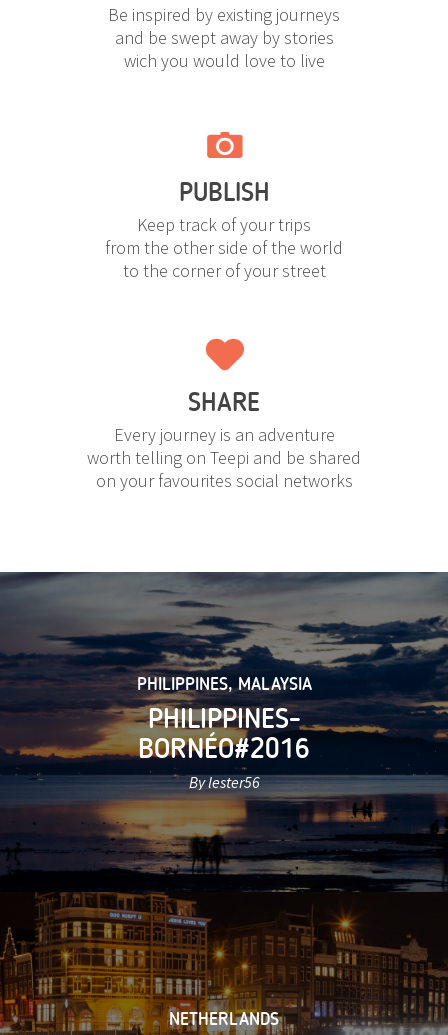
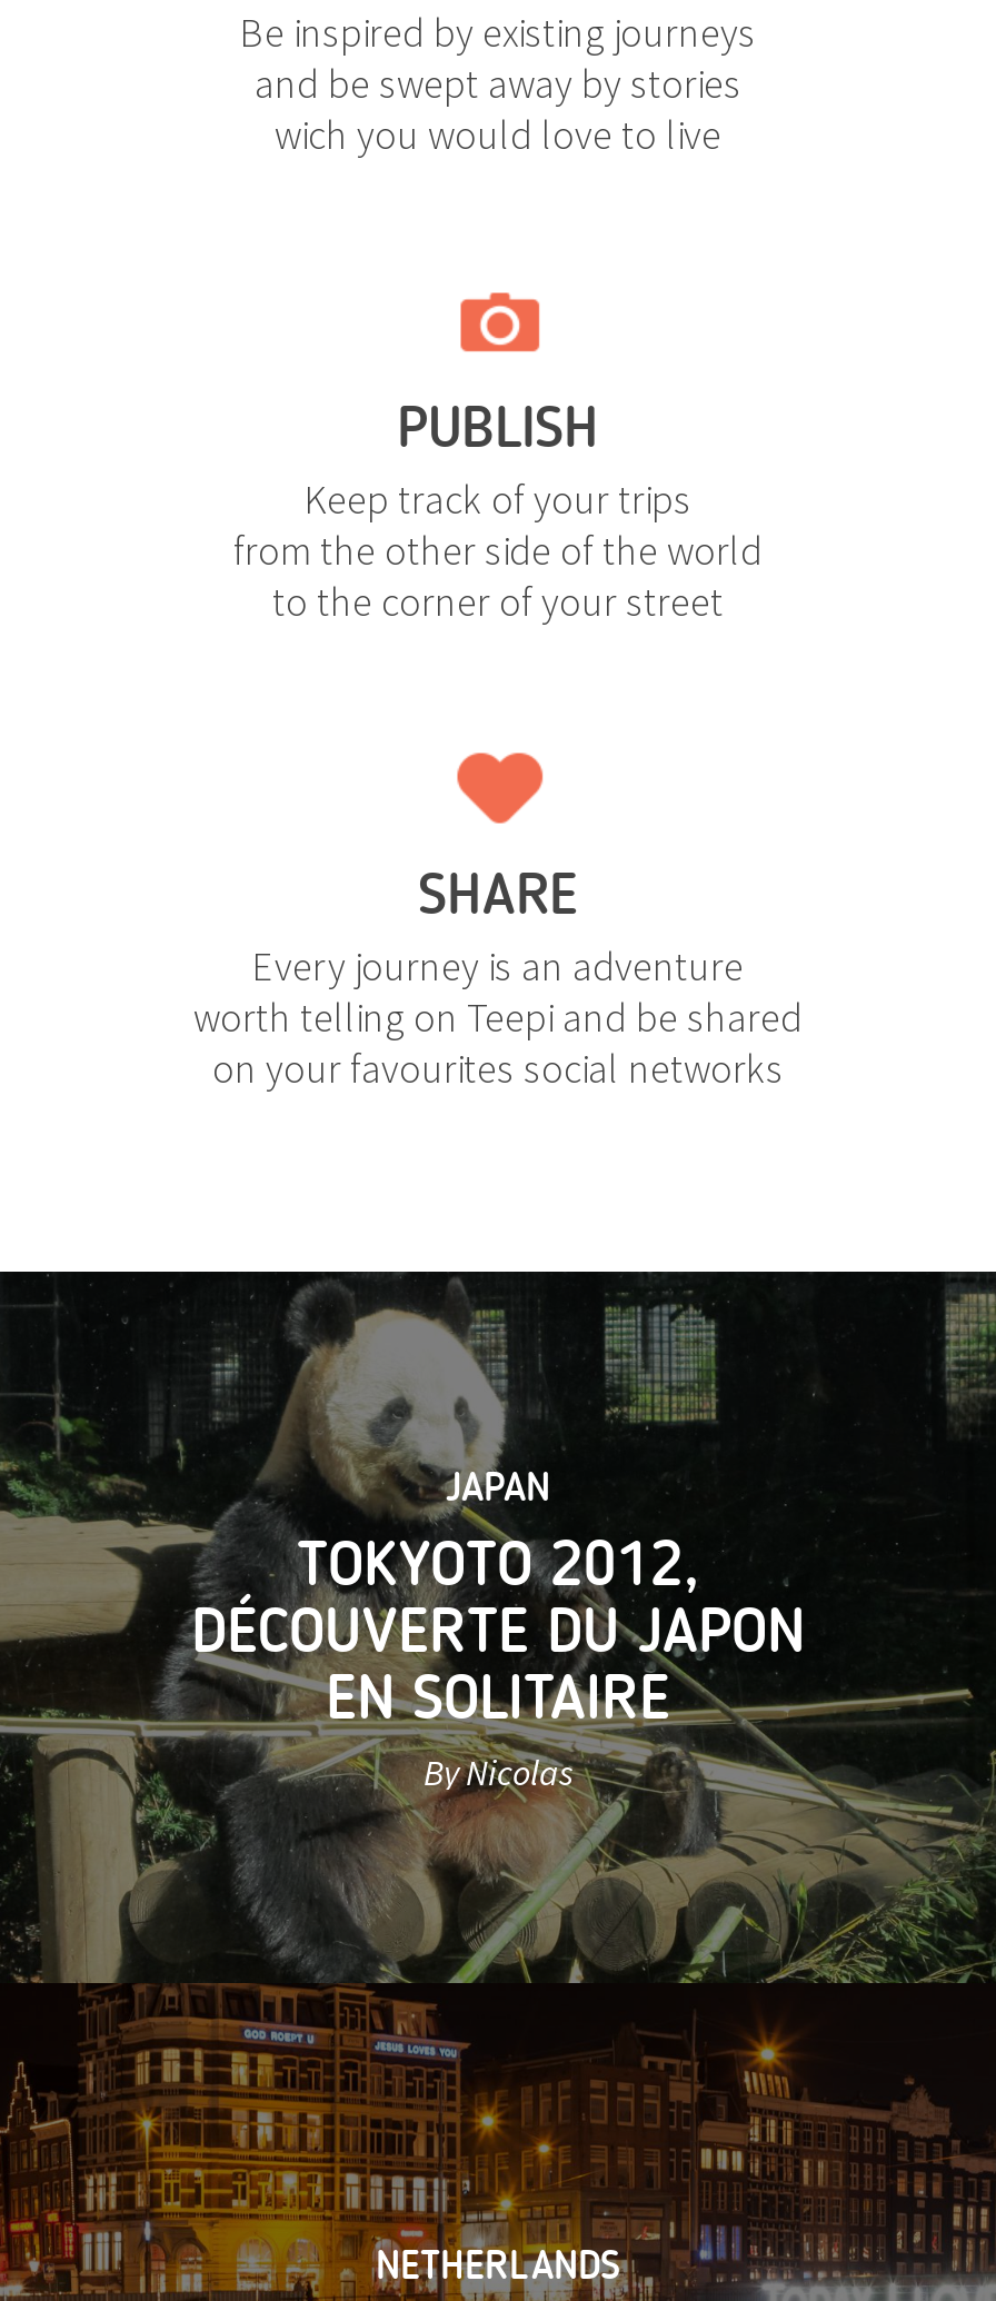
- [image]
- PHILIPPINES, MALAYSIA
- PHILIPPINES-
- BORNÉO#2016
- By lester56
+ [image]
+ JAPAN
+ TOKYOTO 2012,
+ DÉCOUVERTE DU JAPON
+ EN SOLITAIRE
+ By Nicolas
